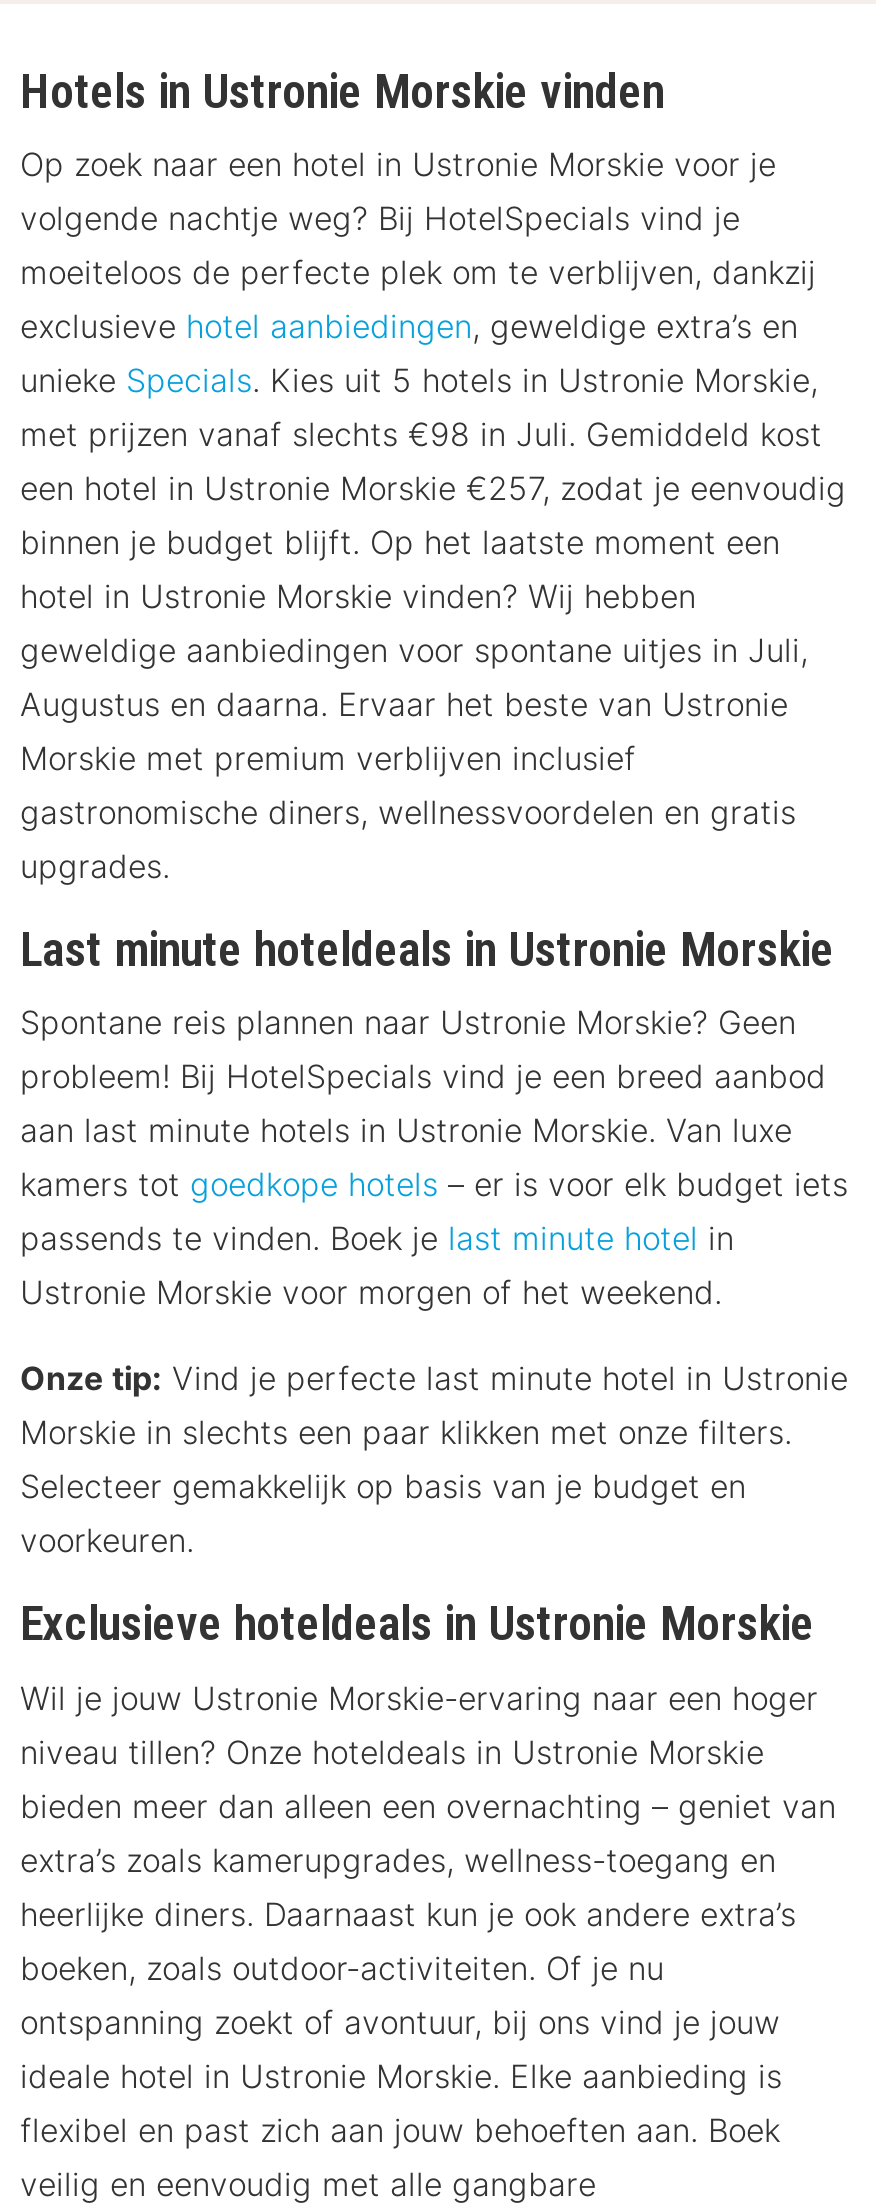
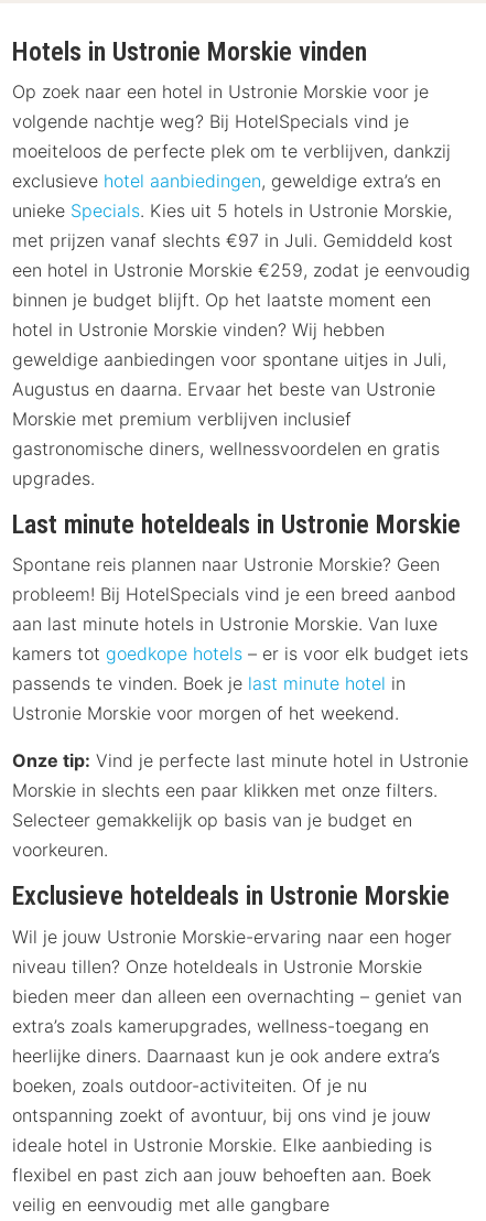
- met prijzen vanaf slechts €98 in Juli. Gemiddeld kost
+ met prijzen vanaf slechts €97 in Juli. Gemiddeld kost

- een hotel in Ustronie Morskie €257, zodat je eenvoudig
+ een hotel in Ustronie Morskie €259, zodat je eenvoudig
